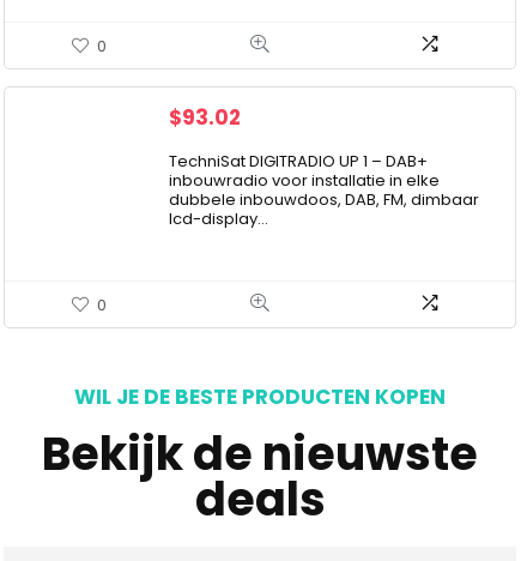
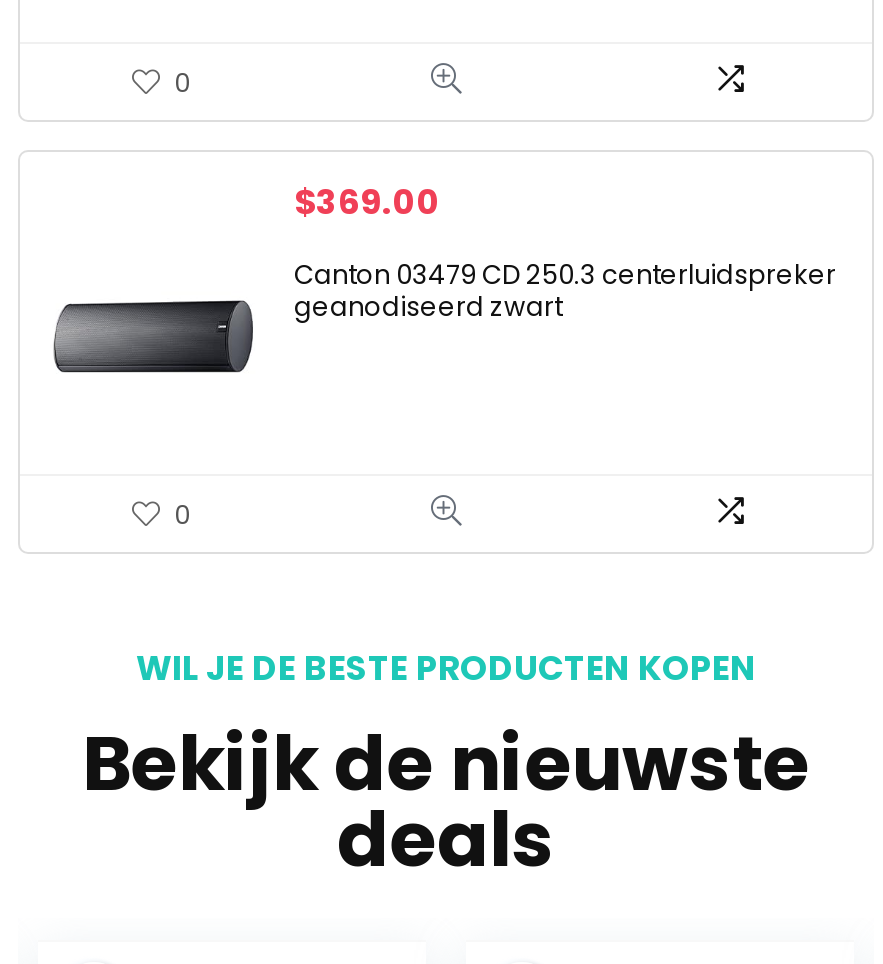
+ [image]

- $93.02
+ $369.00

- TechniSat DIGITRADIO UP 1 – DAB+
- inbouwradio voor installatie in elke
- dubbele inbouwdoos, DAB, FM, dimbaar
- lcd-display…
+ Canton 03479 CD 250.3 centerluidspreker
+ geanodiseerd zwart
